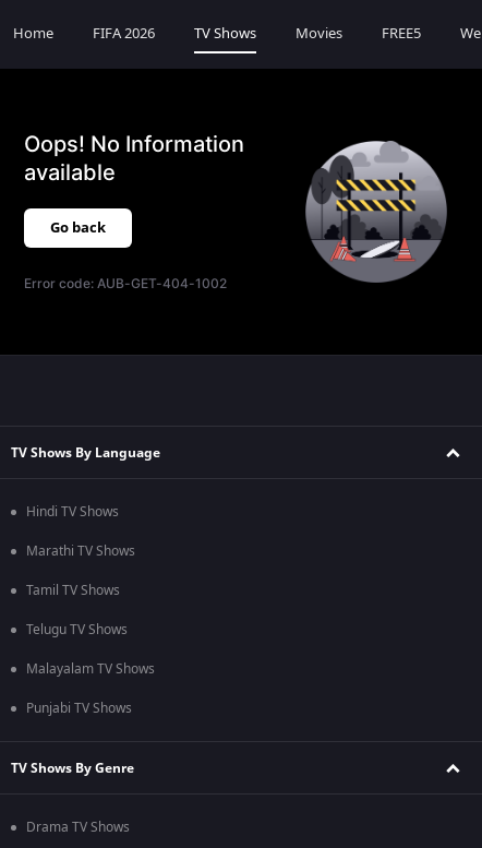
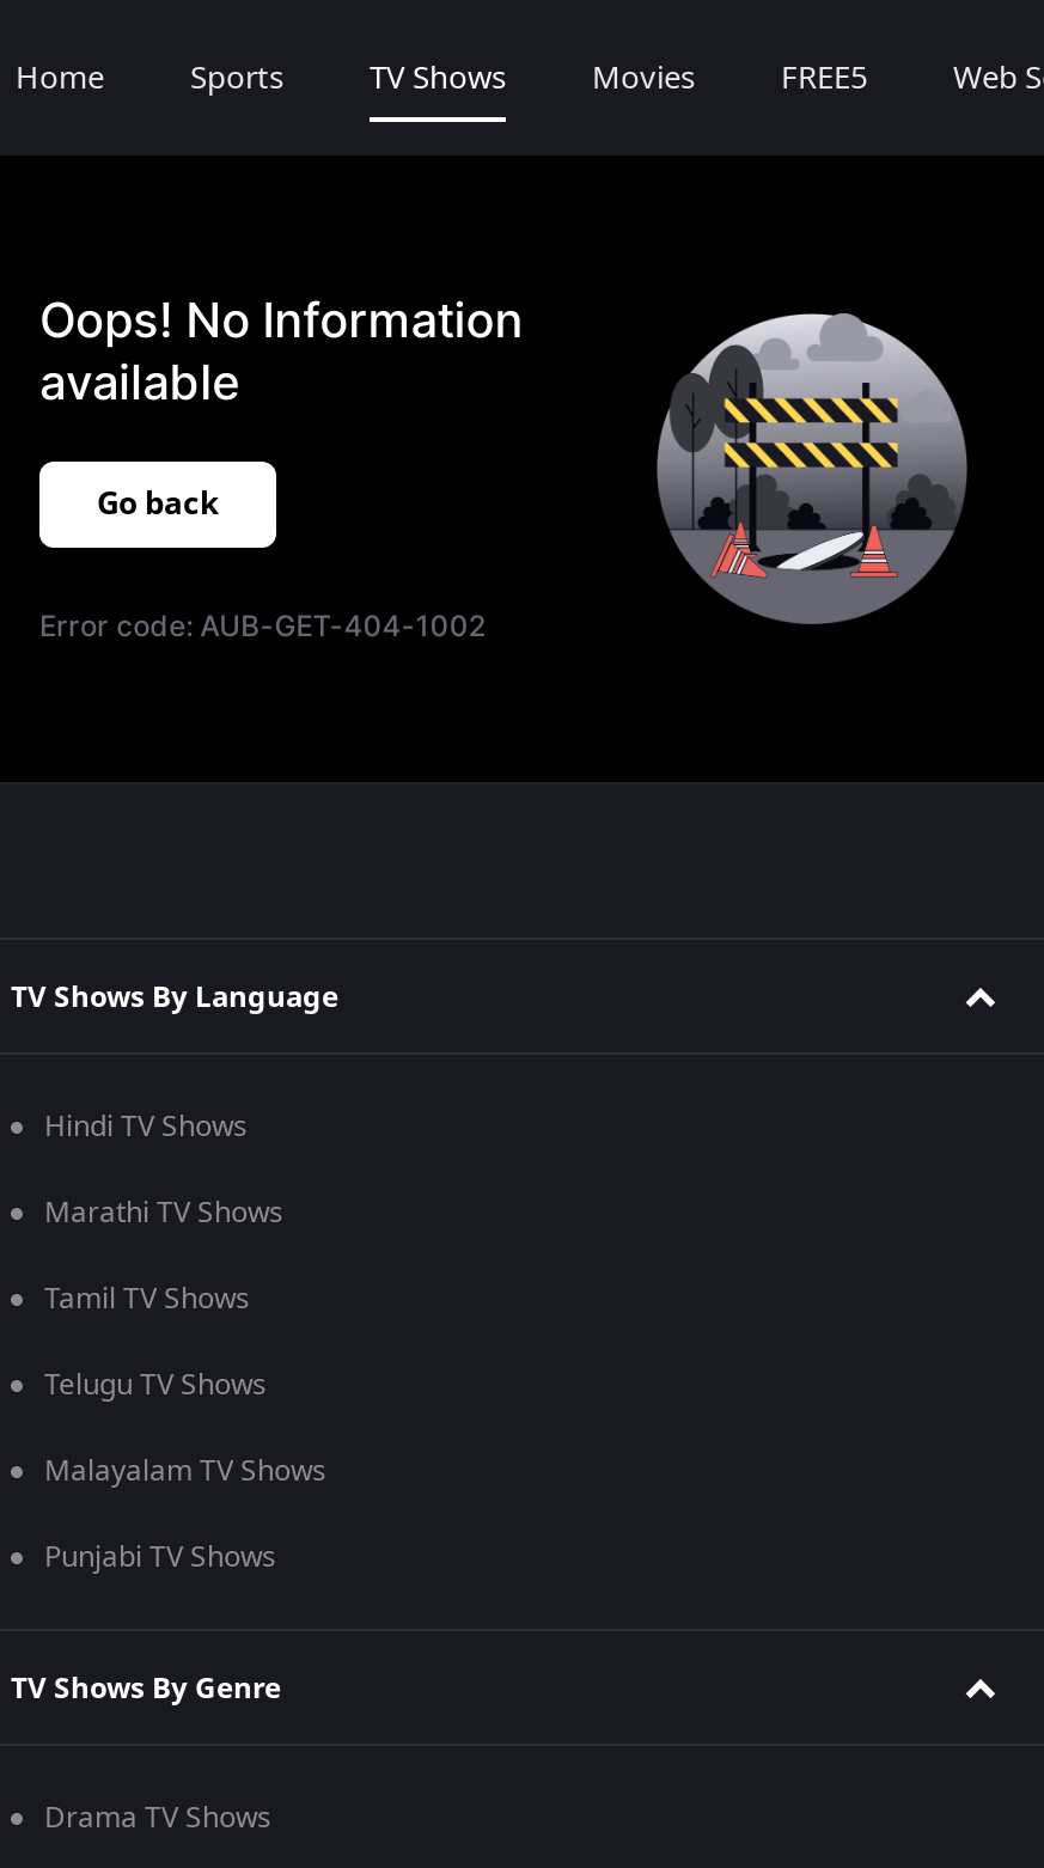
- FIFA 2026
+ Sports
